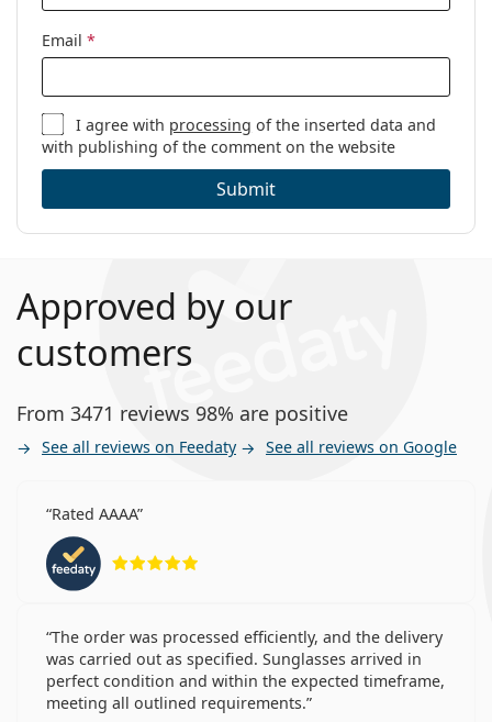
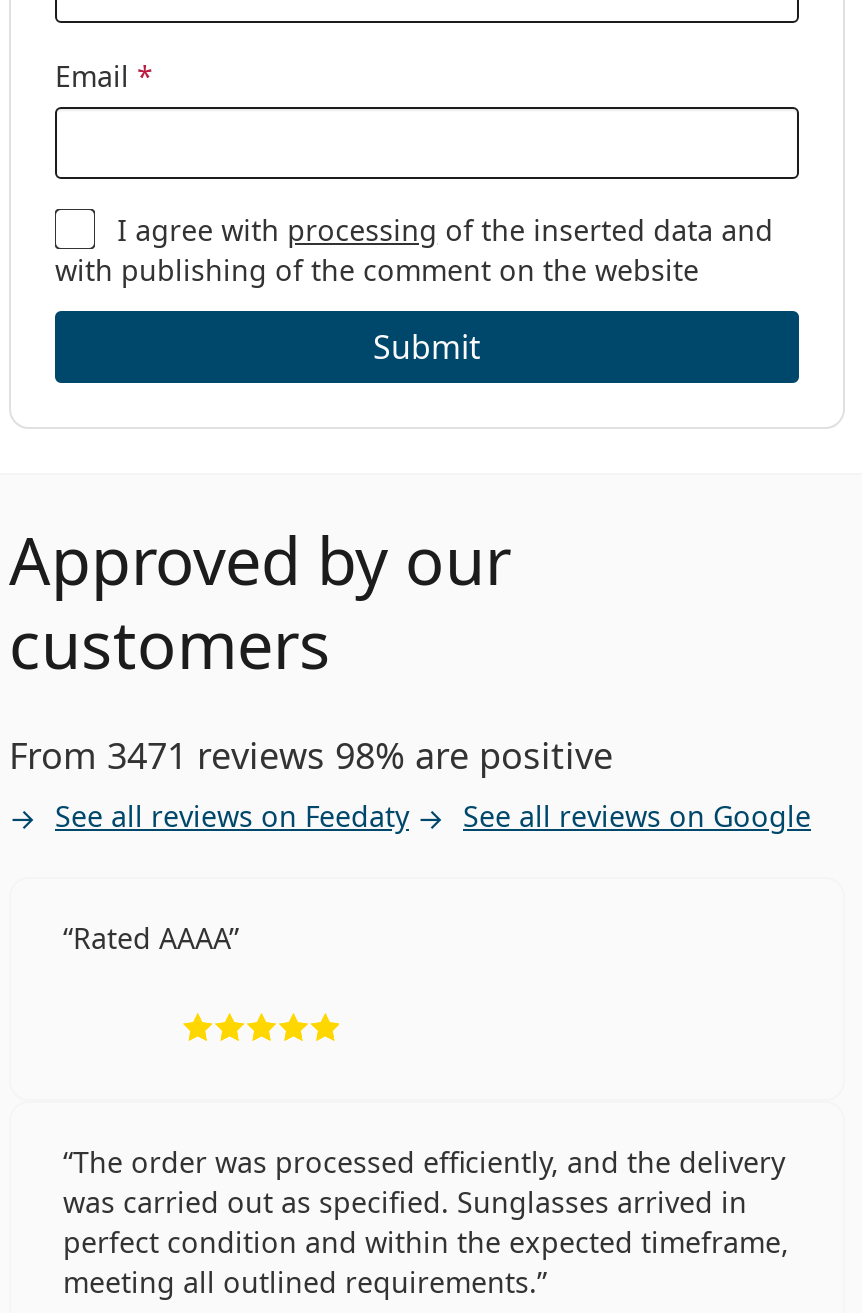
- [image]
